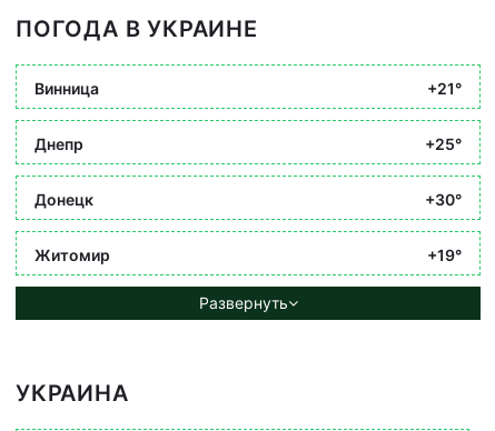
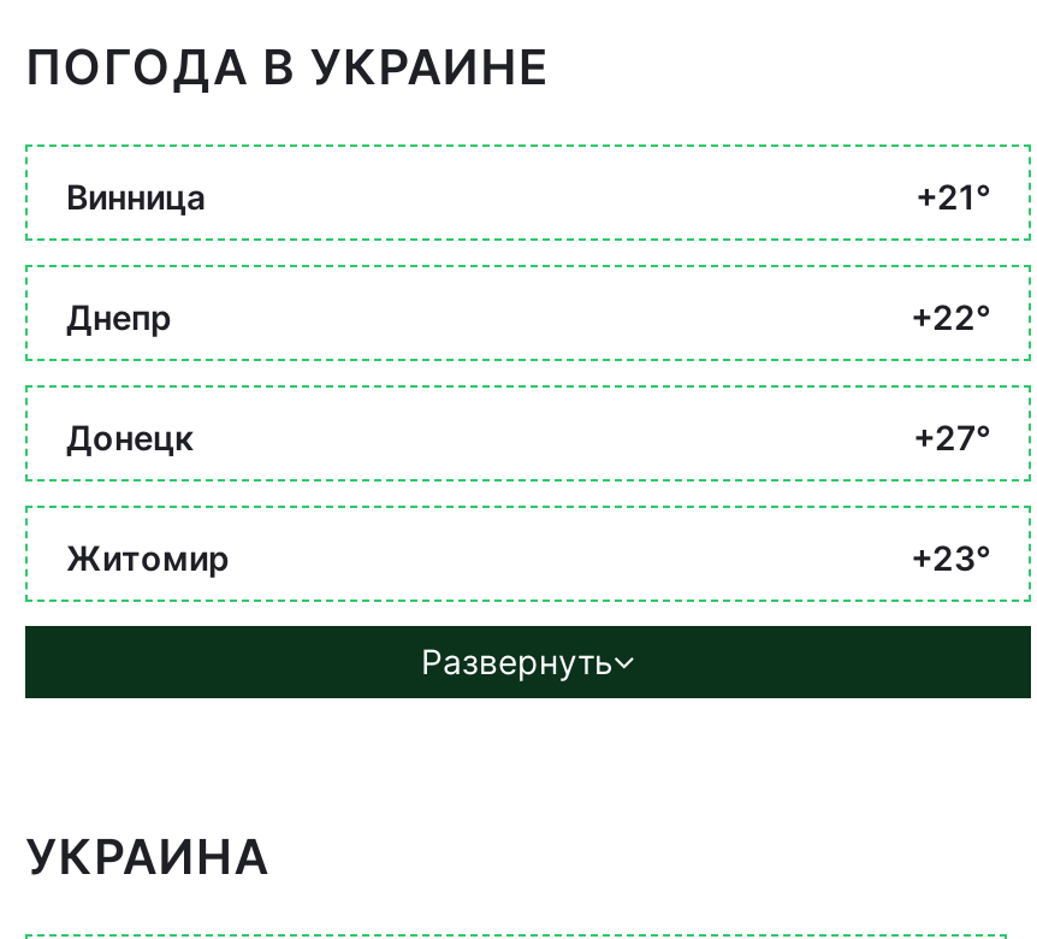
- +25°
+ +22°

- +30°
+ +27°

- +19°
+ +23°
